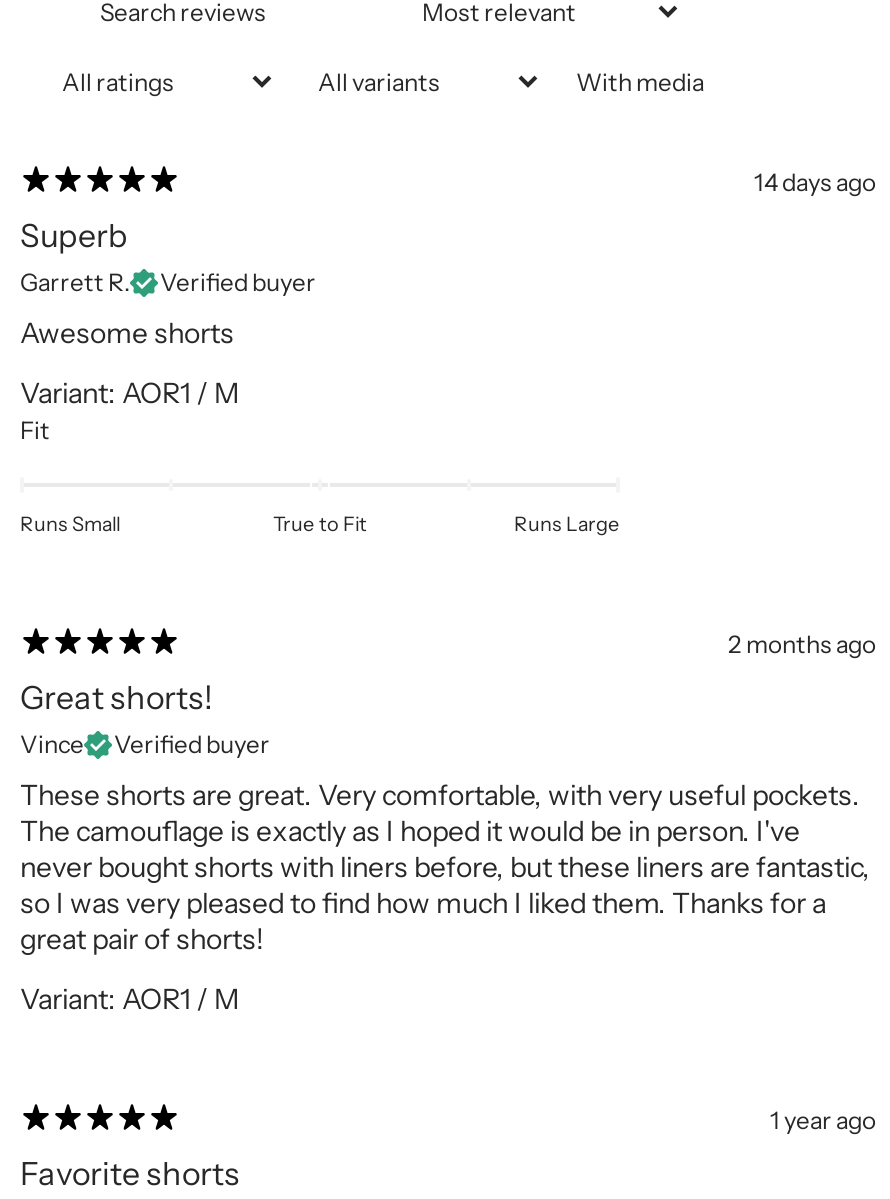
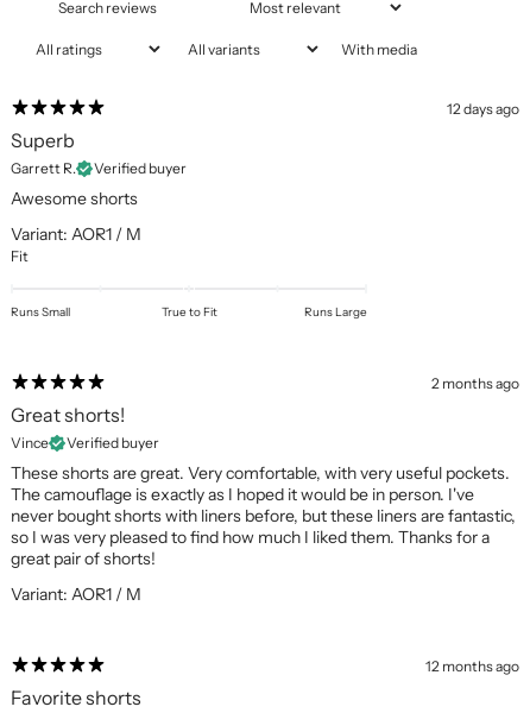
- 14 days ago
+ 12 days ago

- 1 year ago
+ 12 months ago
